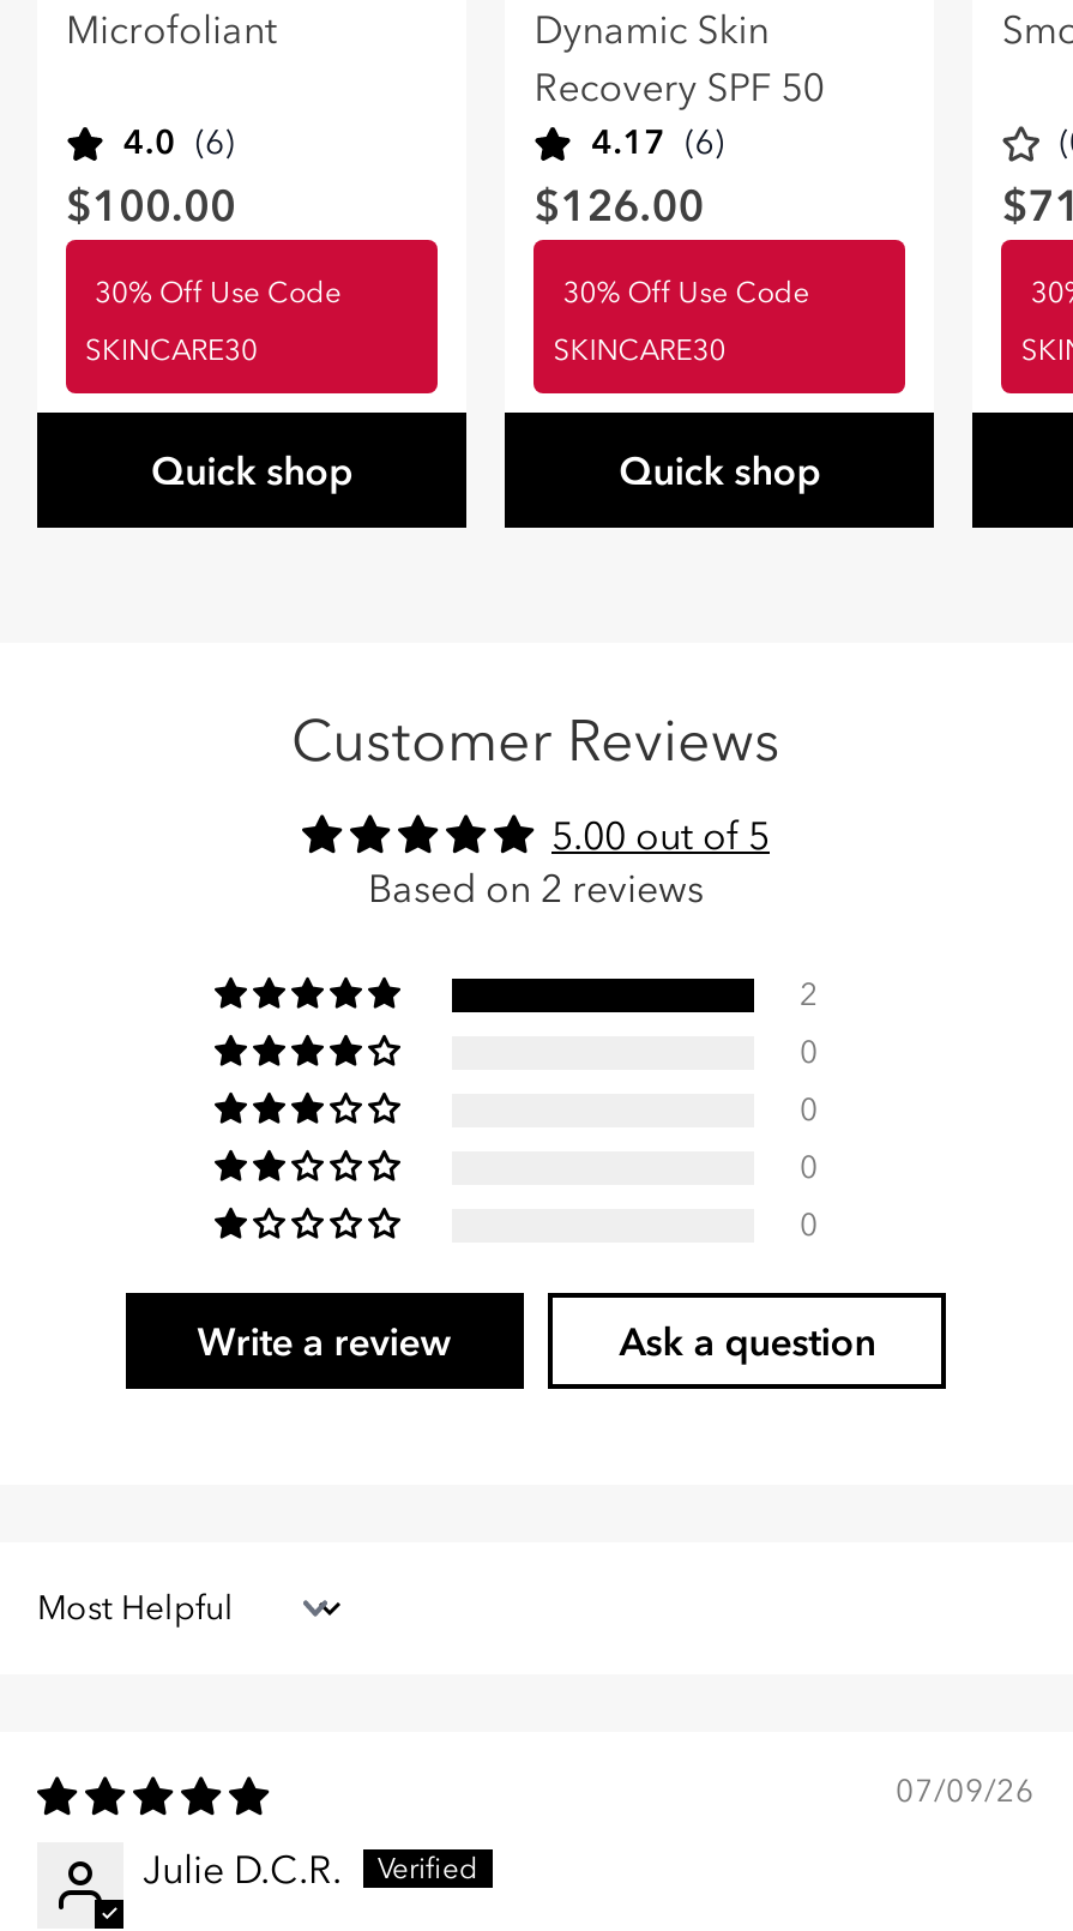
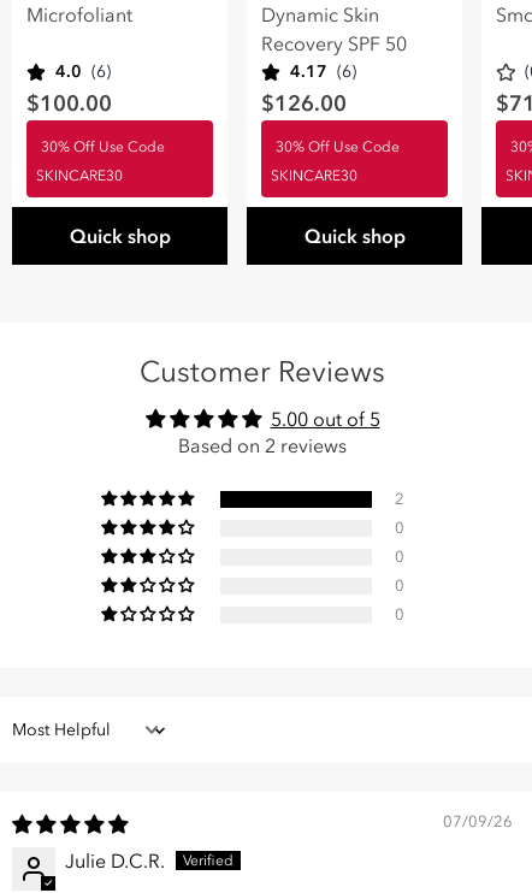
- Write a review
- Ask a question
